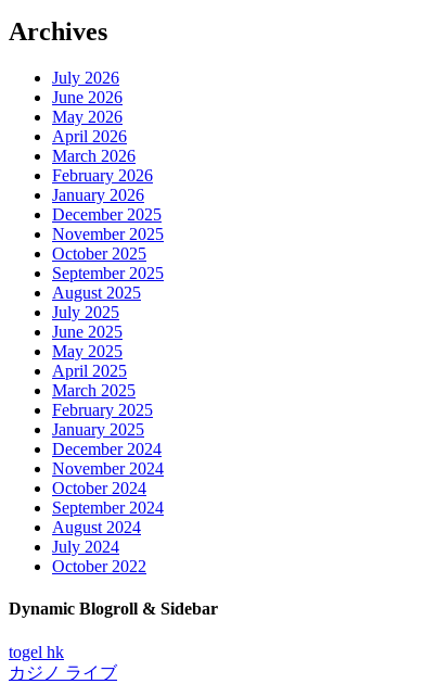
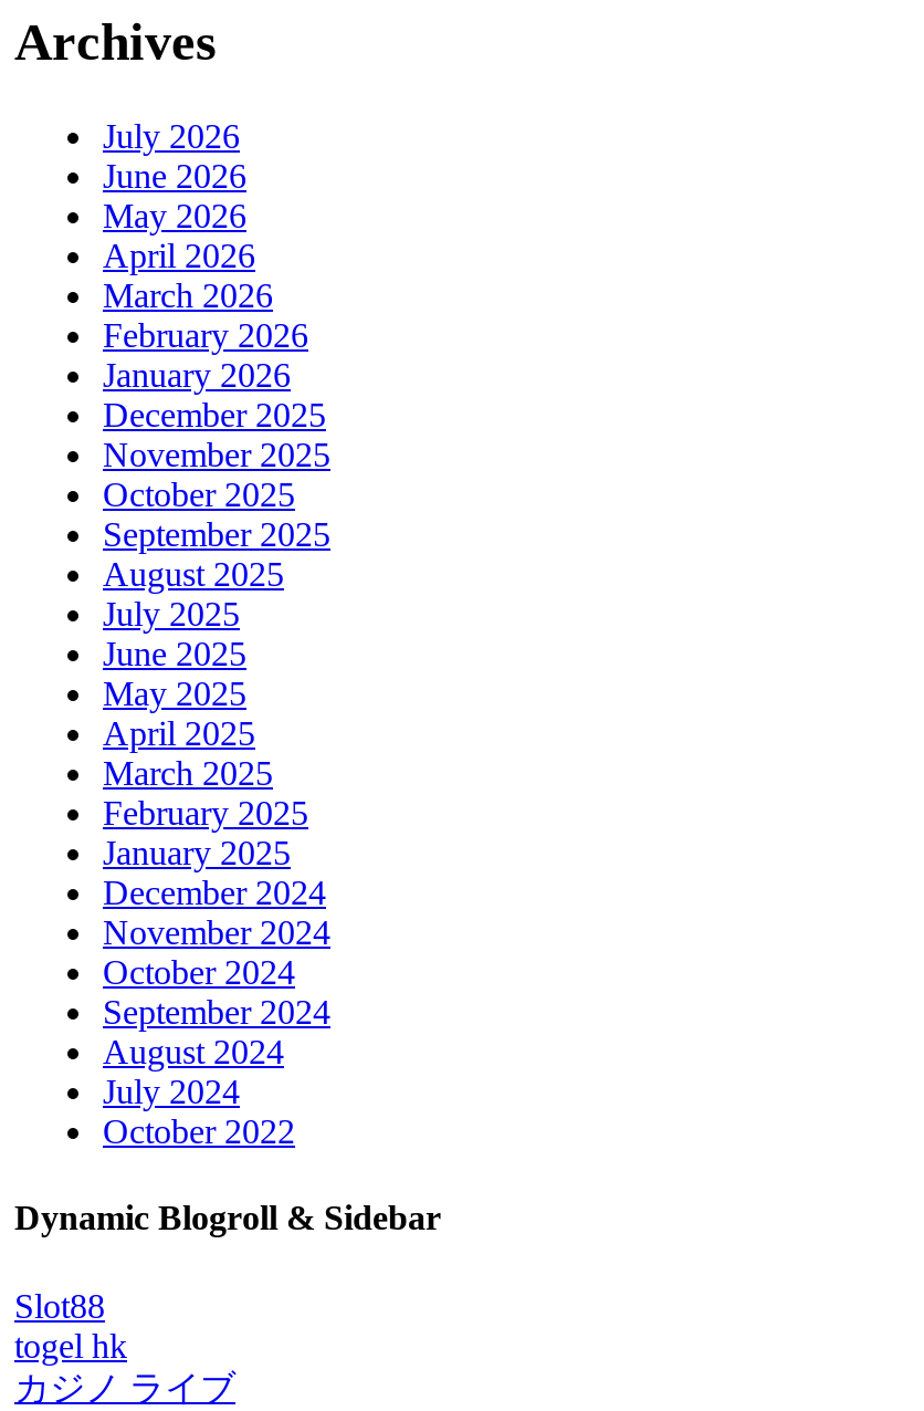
+ Slot88
